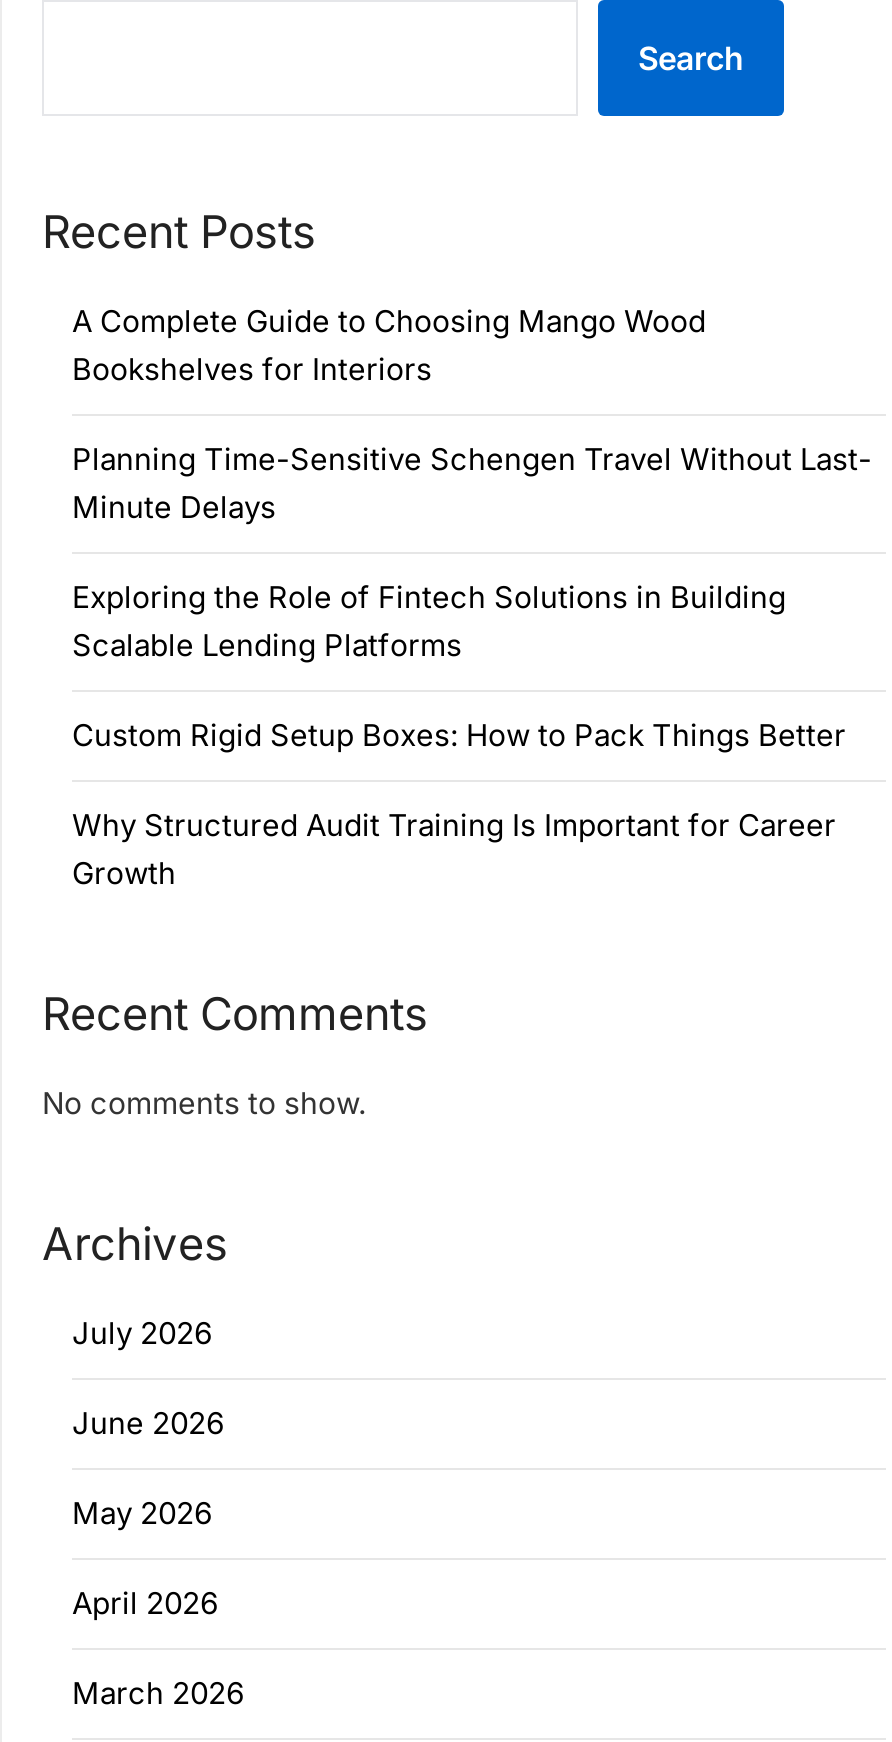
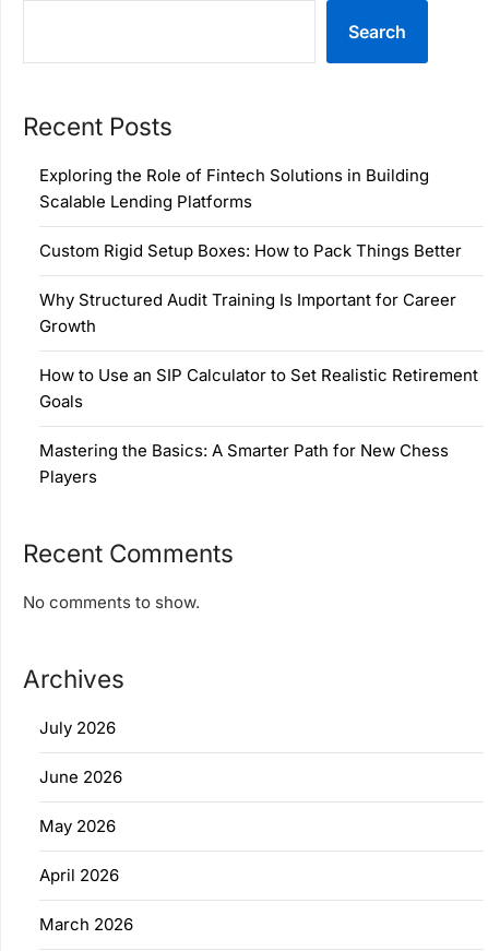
- A Complete Guide to Choosing Mango Wood
- Bookshelves for Interiors
- Planning Time-Sensitive Schengen Travel Without Last-
- Minute Delays

moved up: Exploring the Role of Fintech Solutions in Building | Scalable Lending Platforms | Custom Rigid Setup Boxes: How to Pack Things Better | Why Structured Audit Training Is Important for Career | Growth

+ How to Use an SIP Calculator to Set Realistic Retirement
+ Goals
+ Mastering the Basics: A Smarter Path for New Chess
+ Players
